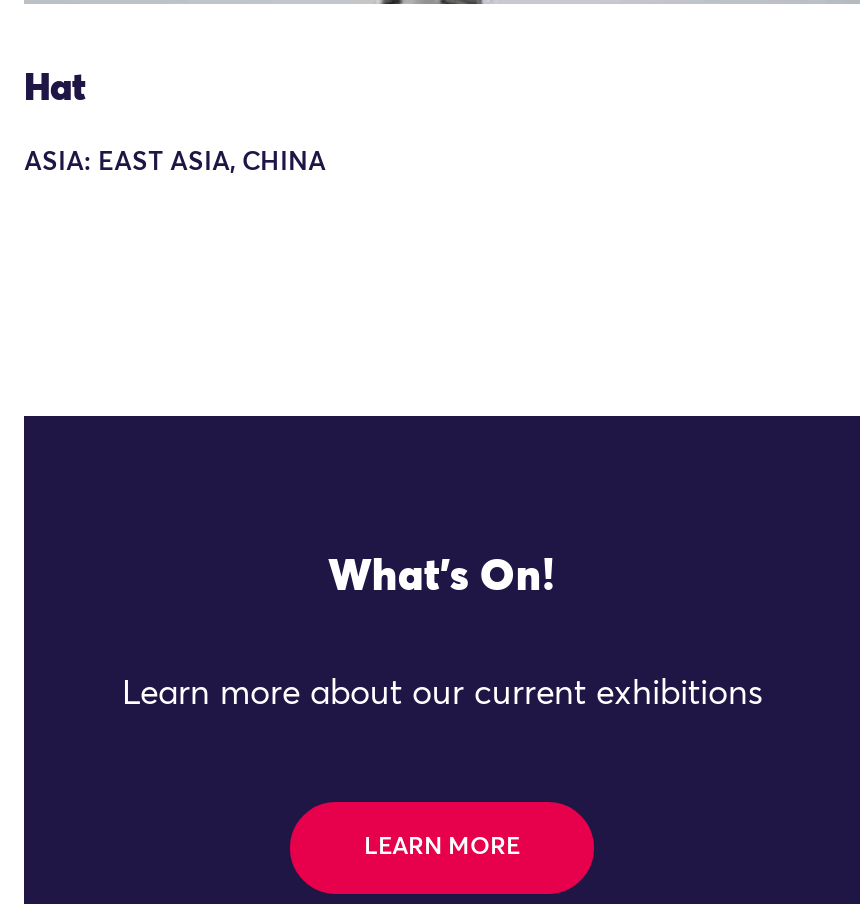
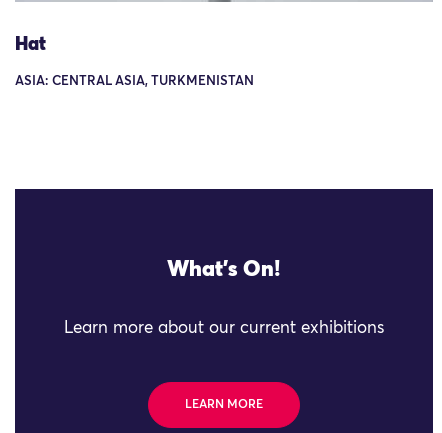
- ASIA: EAST ASIA, CHINA
+ ASIA: CENTRAL ASIA, TURKMENISTAN
